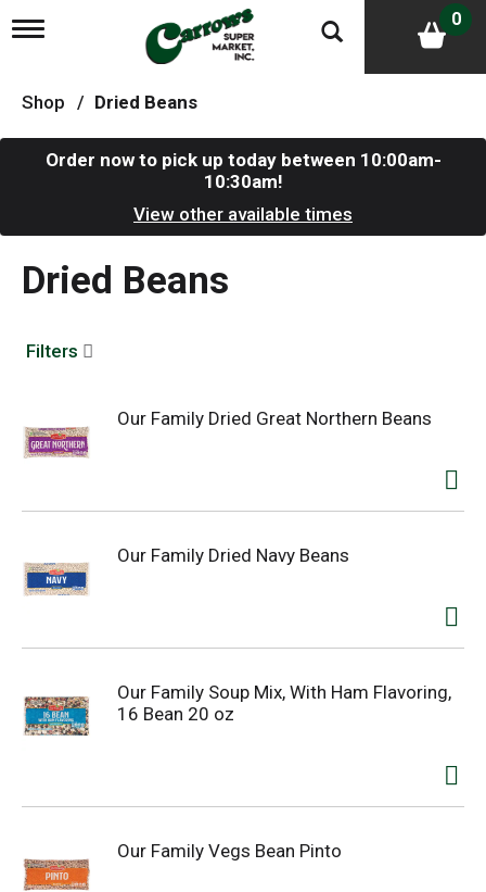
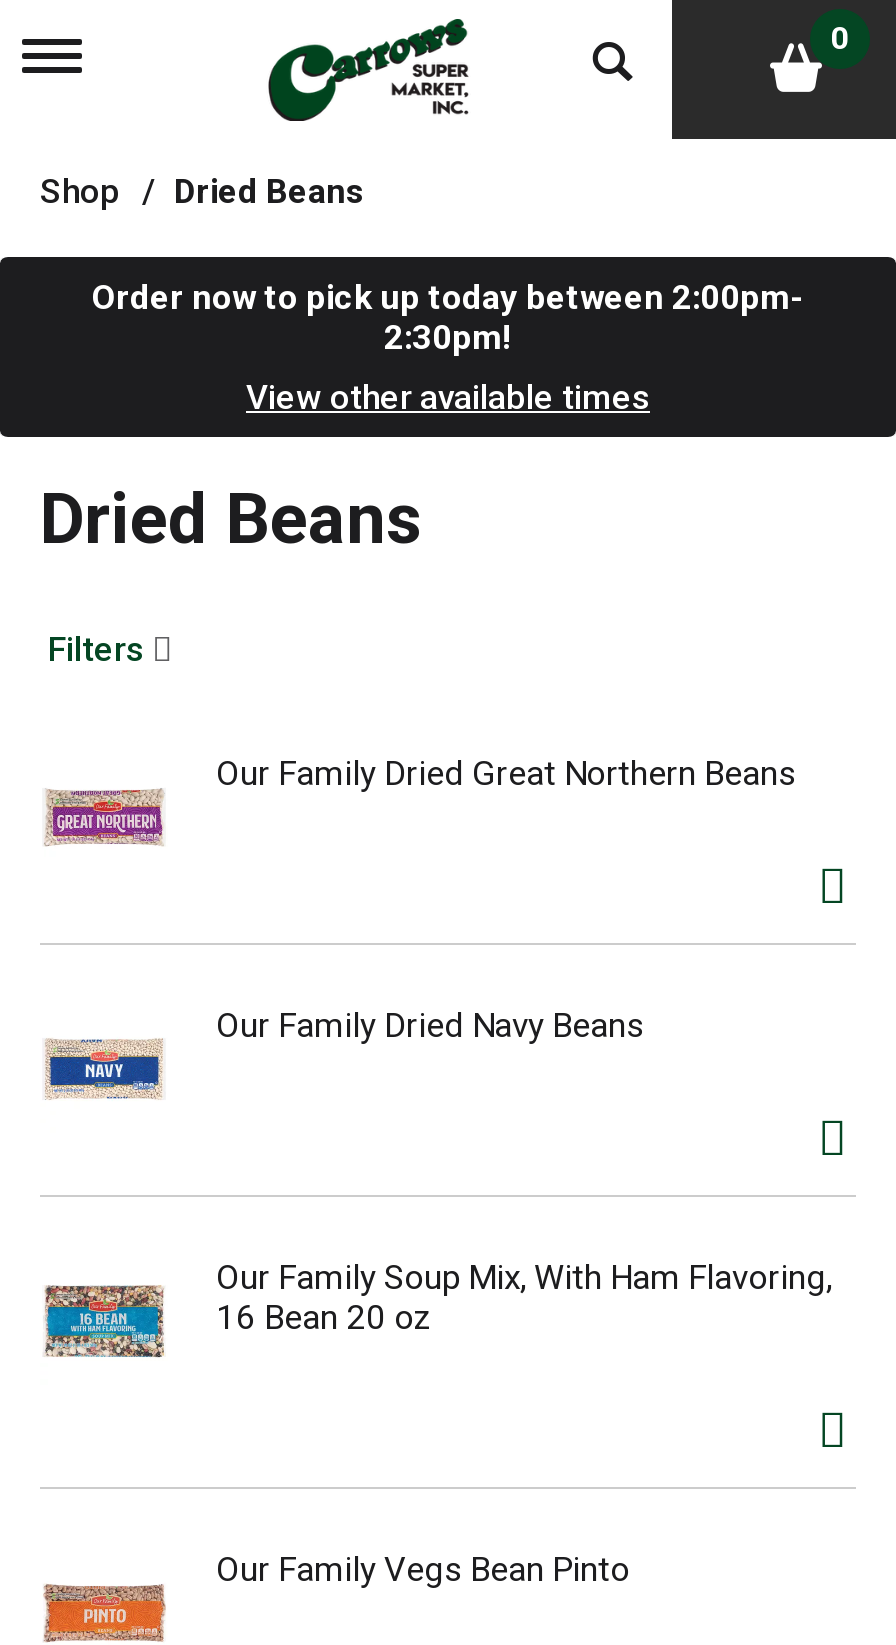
- Order now to pick up today between 10:00am-
- 10:30am!
+ Order now to pick up today between 2:00pm-
+ 2:30pm!
